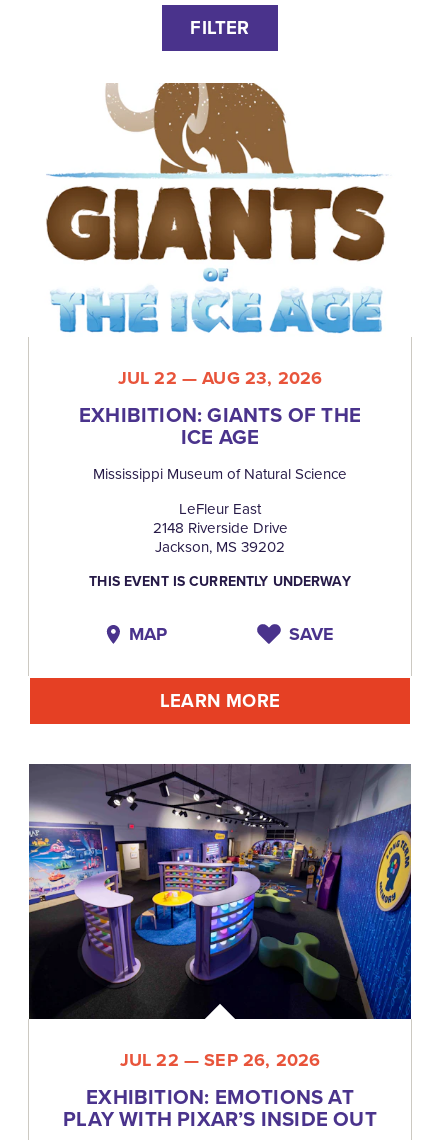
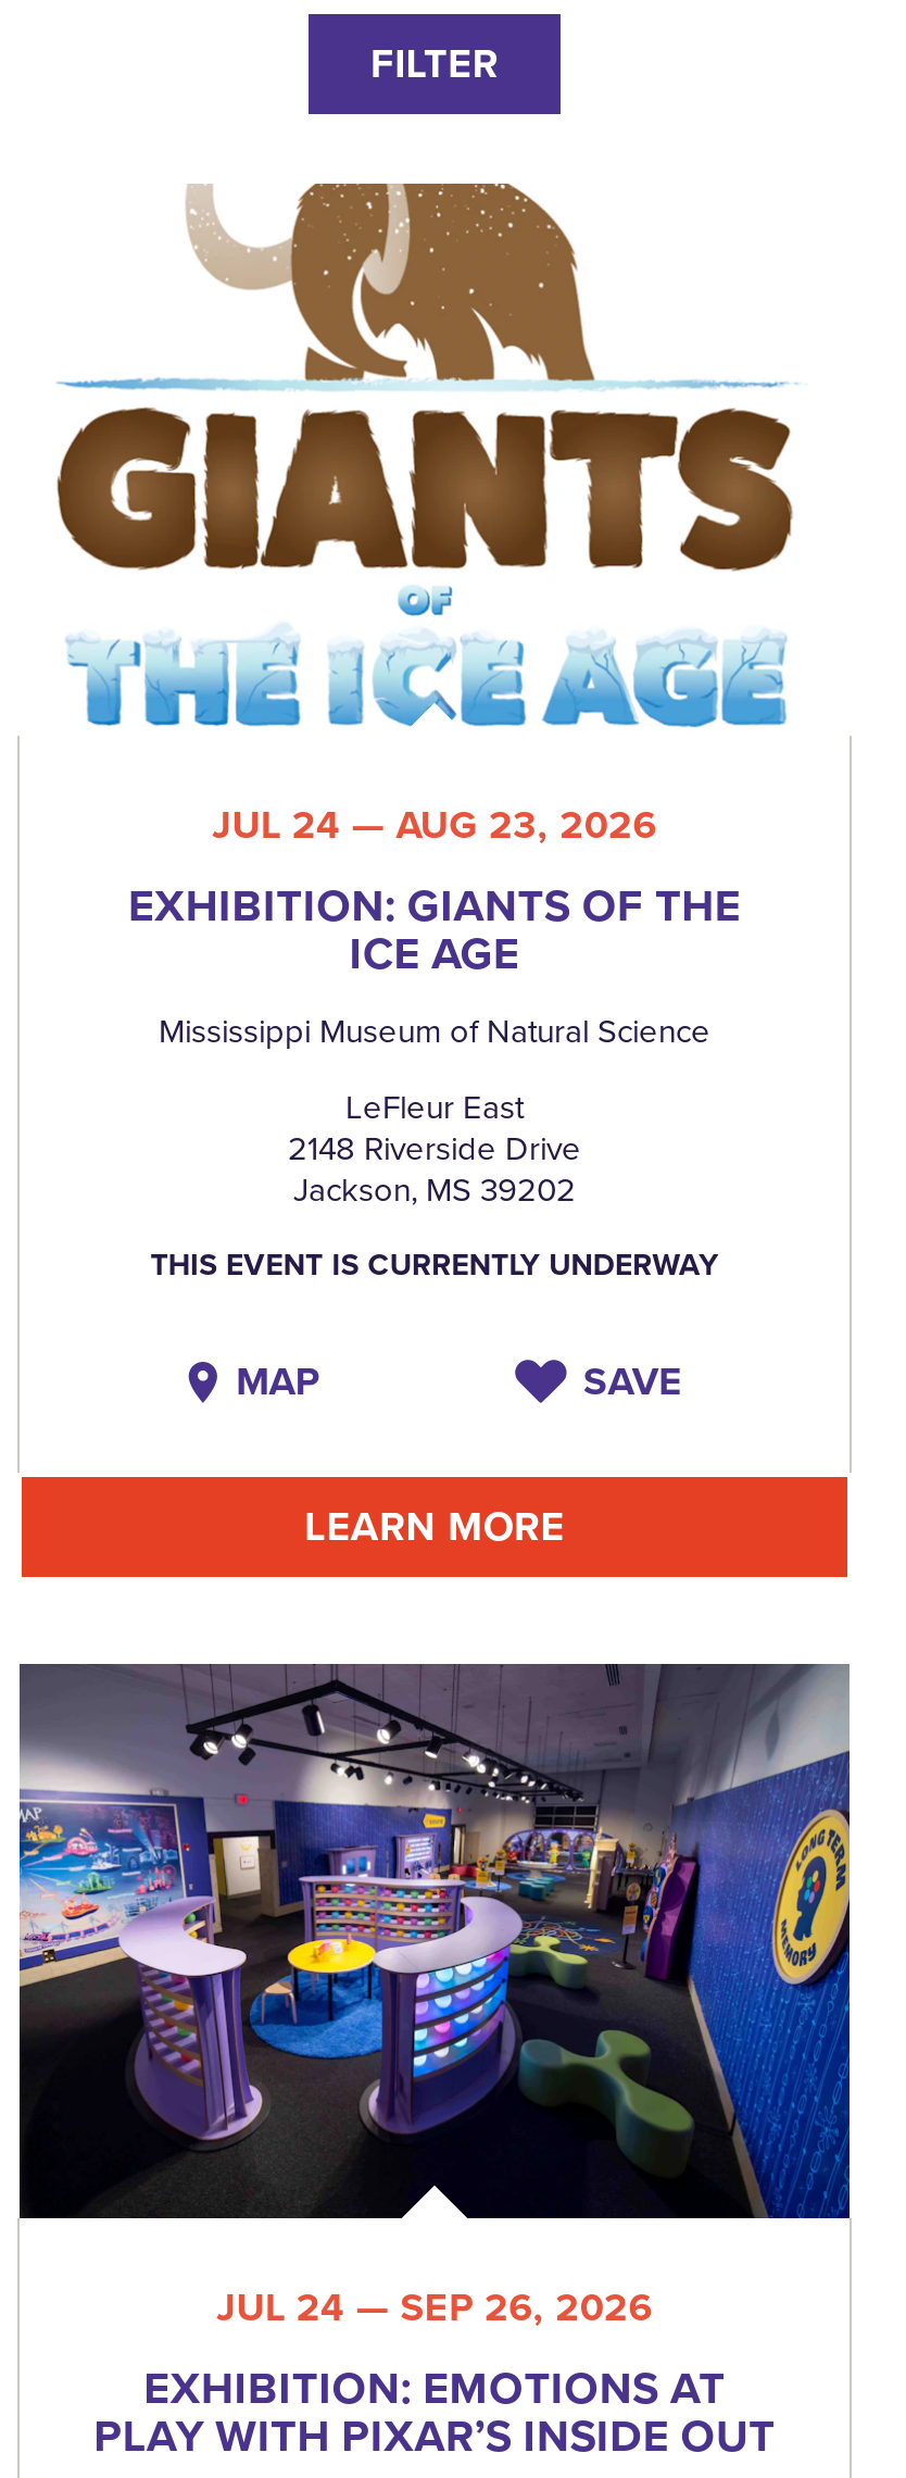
- JUL 22 — AUG 23, 2026
+ JUL 24 — AUG 23, 2026

- JUL 22 — SEP 26, 2026
+ JUL 24 — SEP 26, 2026
